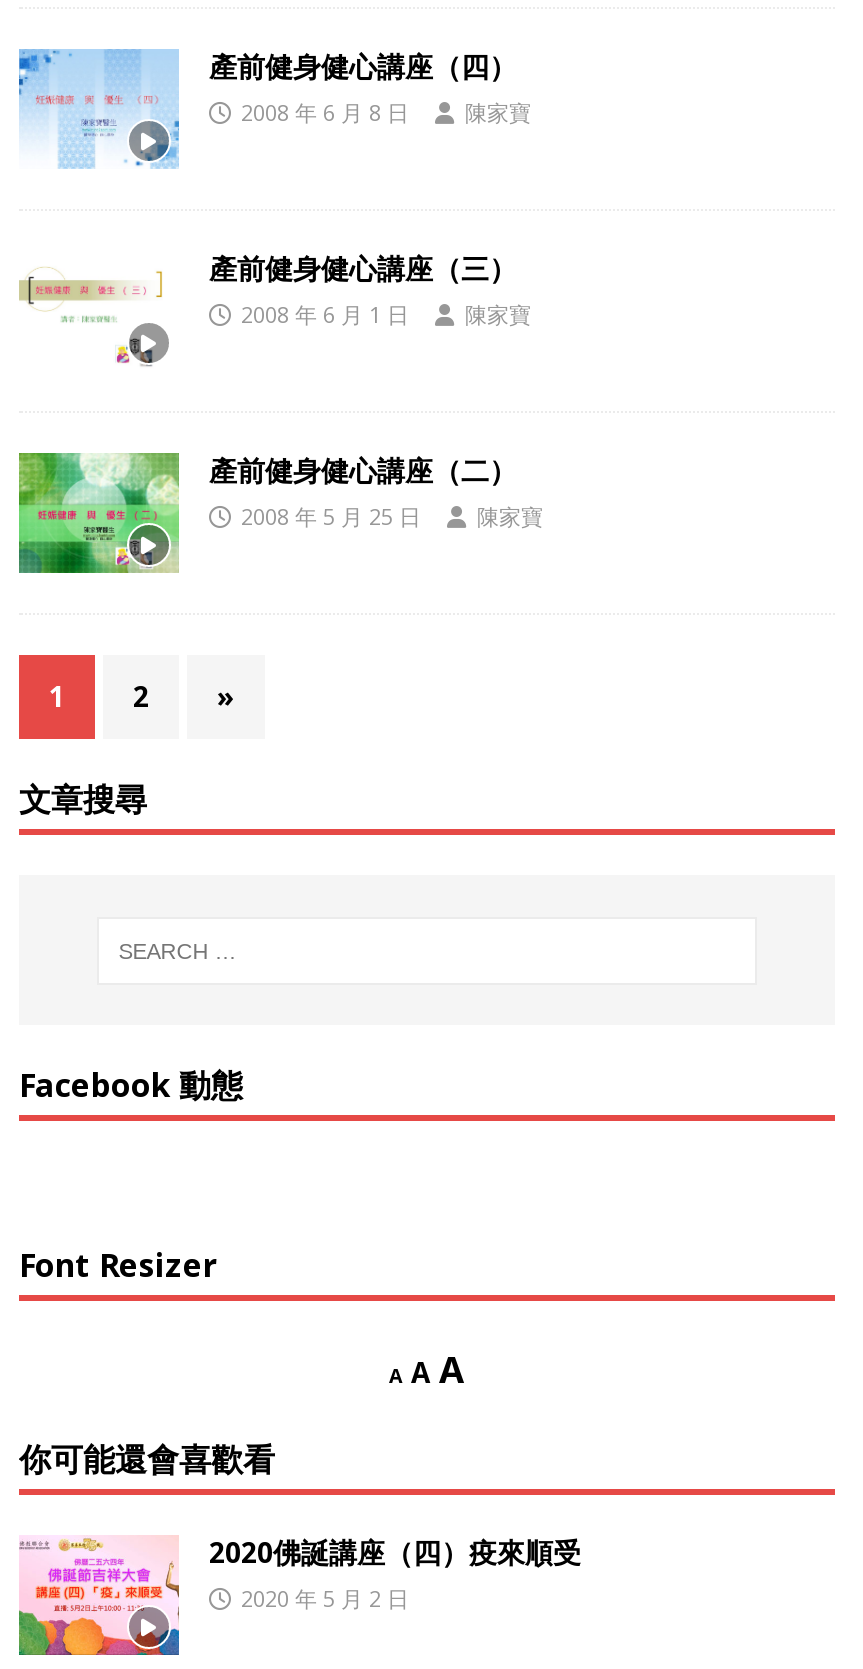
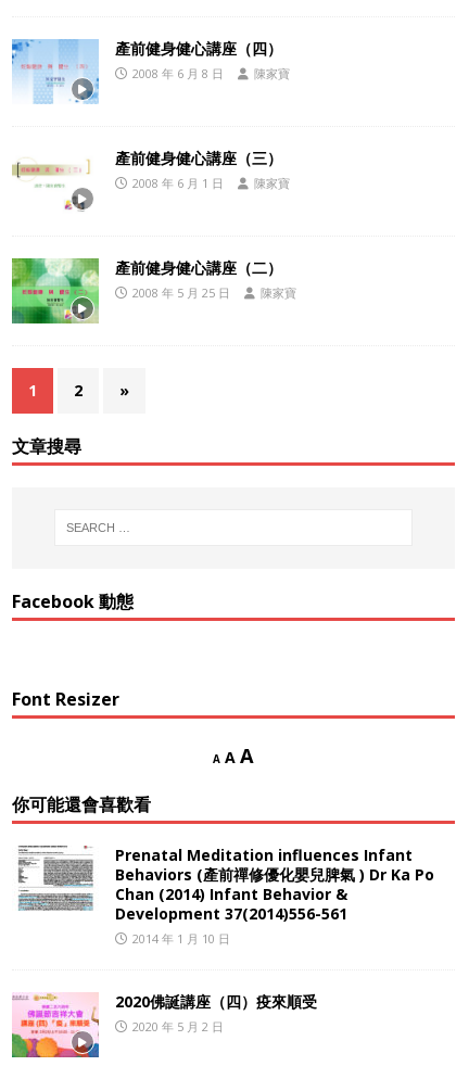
+ [image]
+ Prenatal Meditation influences Infant
+ Behaviors (產前禪修優化嬰兒脾氣 ) Dr Ka Po
+ Chan (2014) Infant Behavior &
+ Development 37(2014)556-561
+ 2014 年 1 月 10 日
